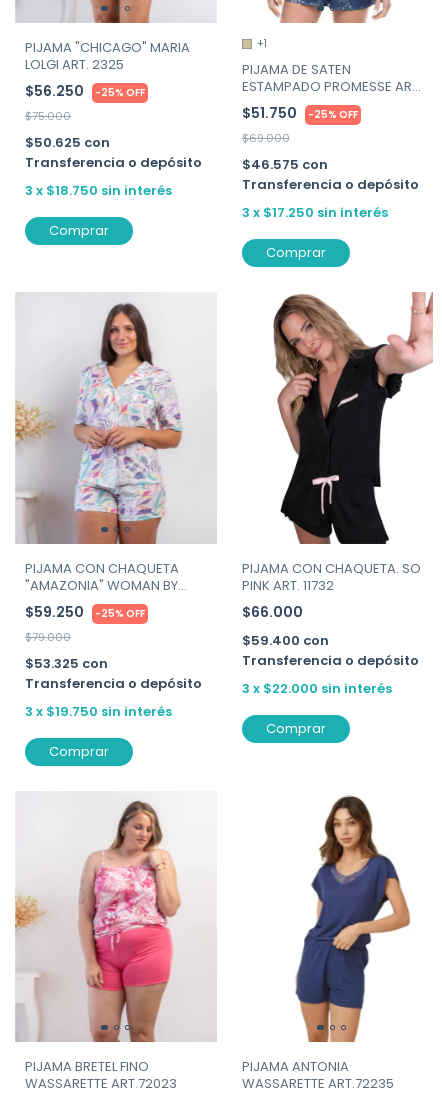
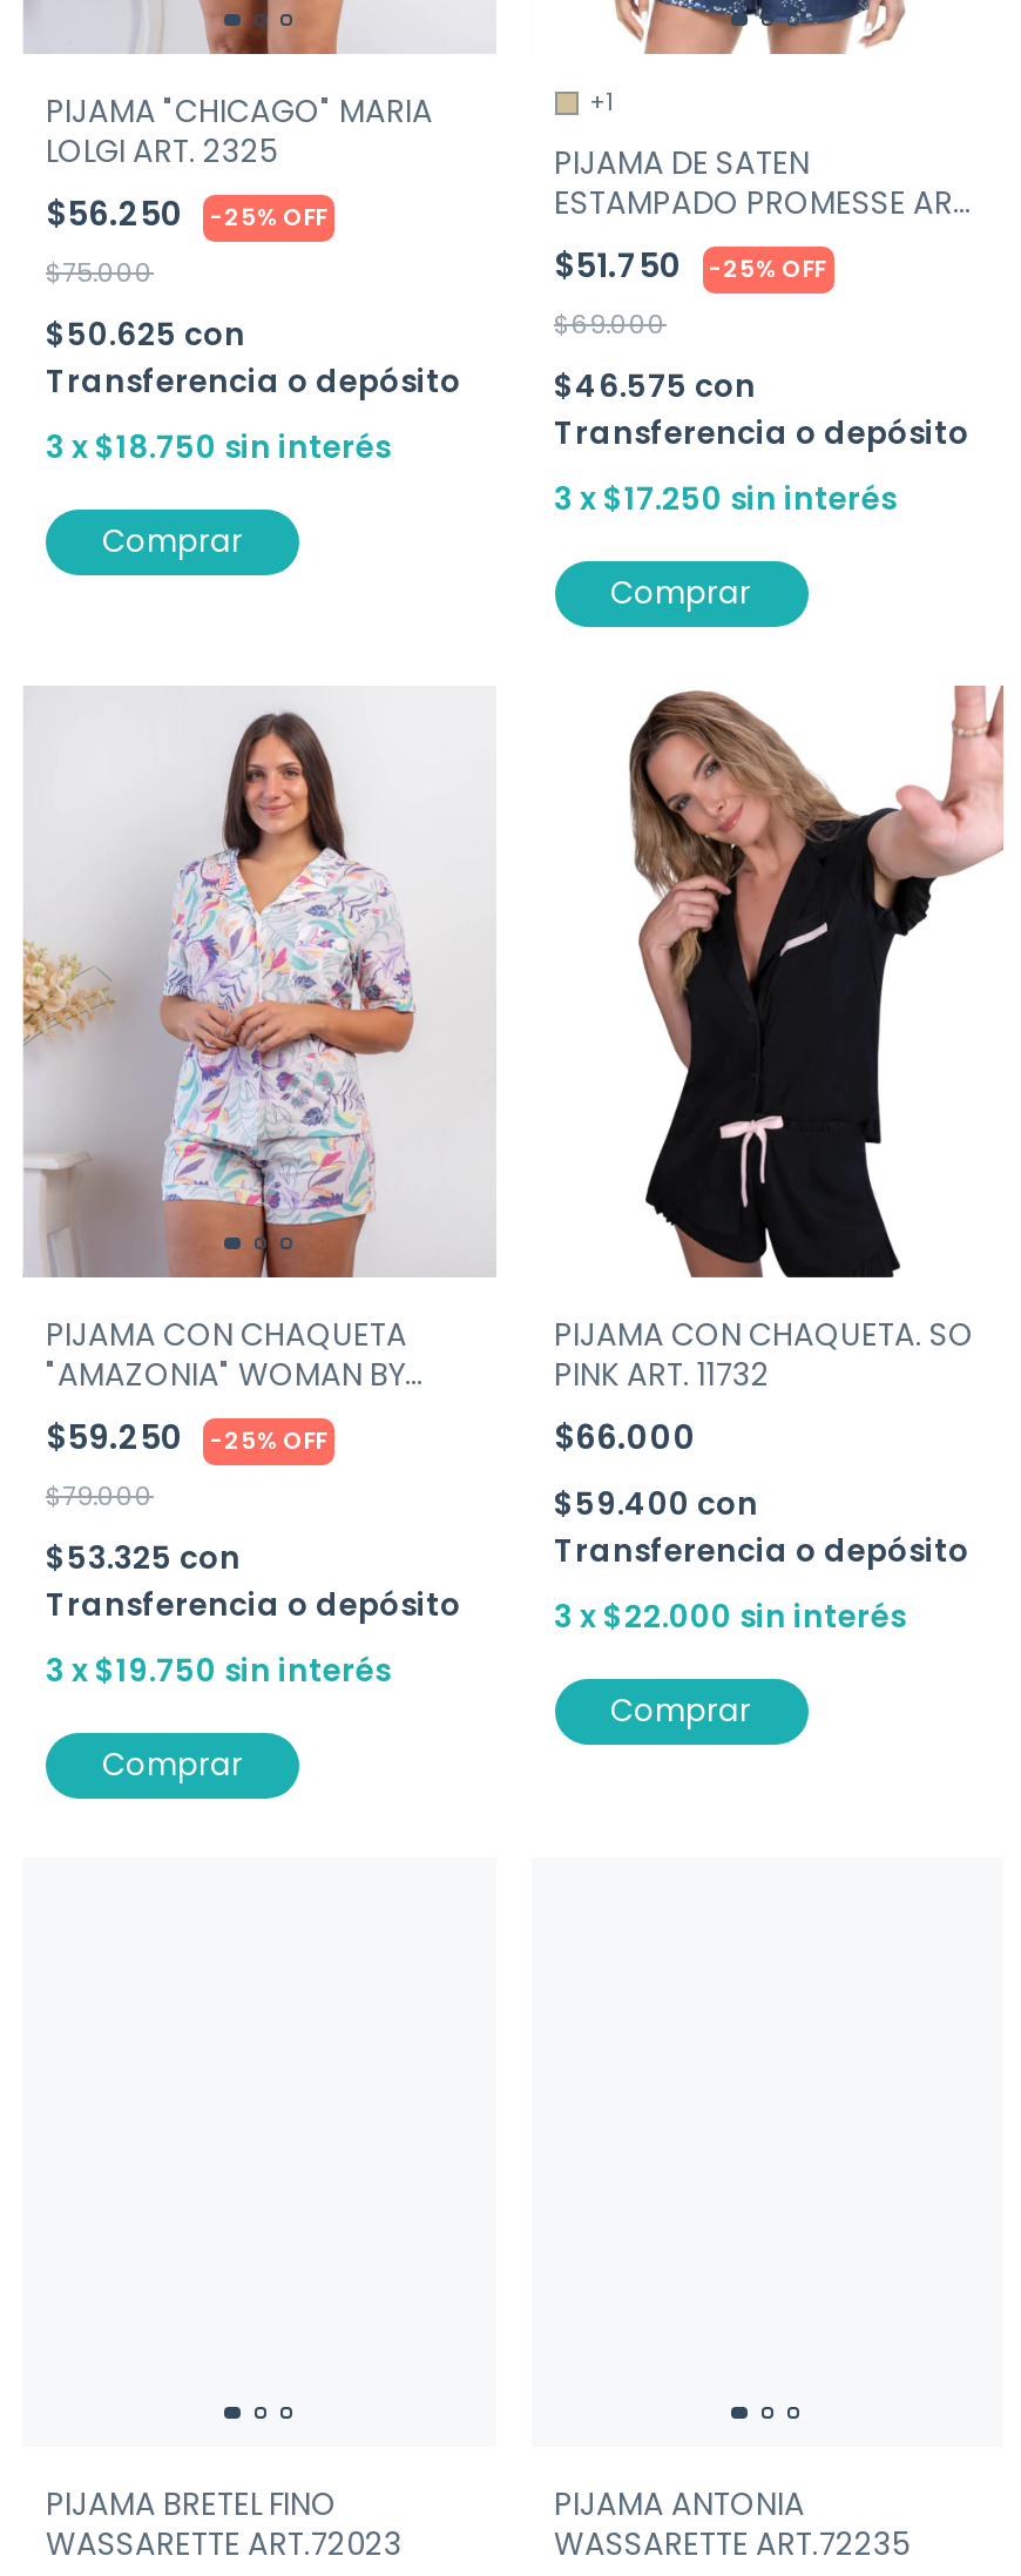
- [image]

- [image]
